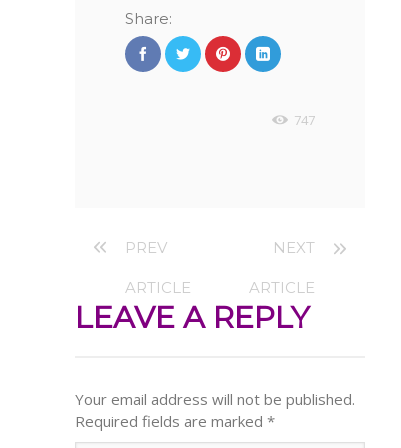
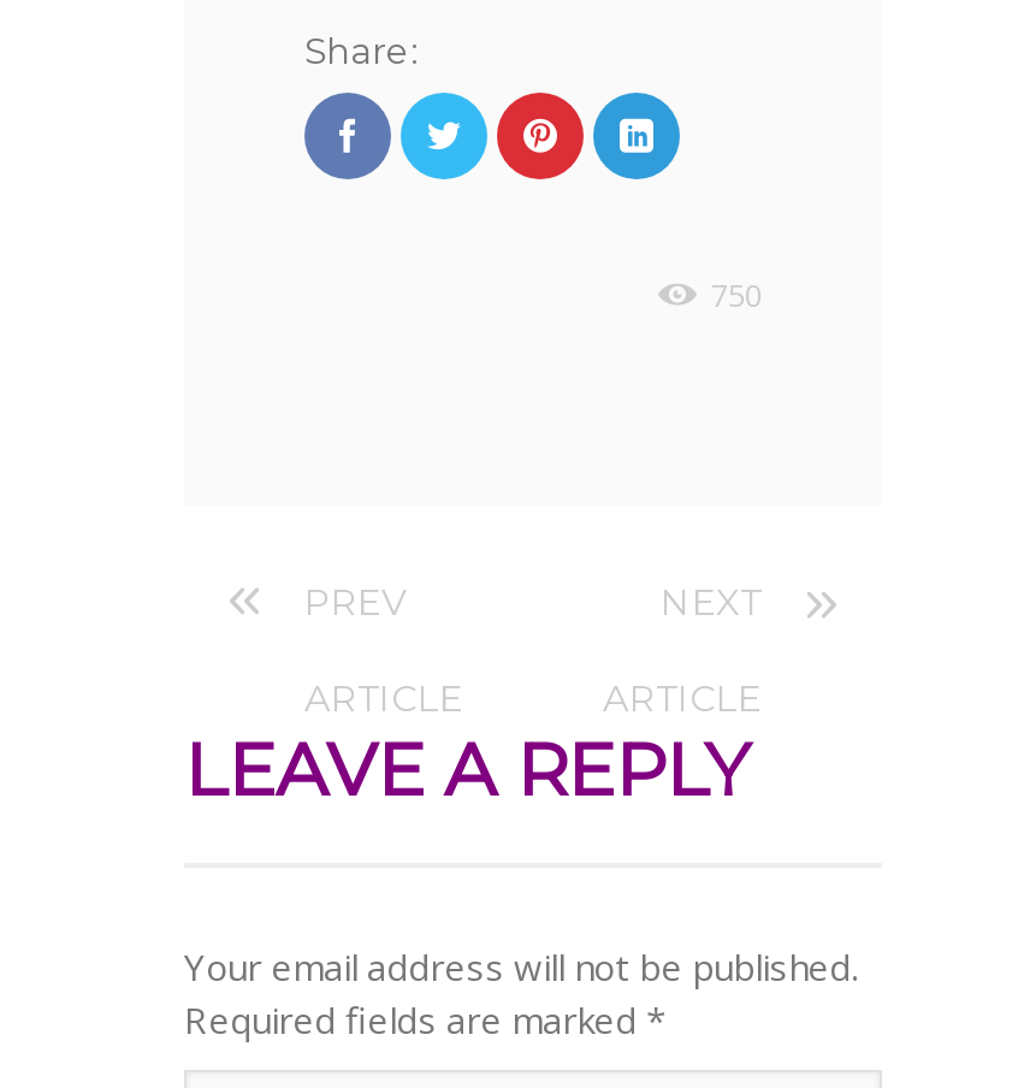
- 747
+ 750
